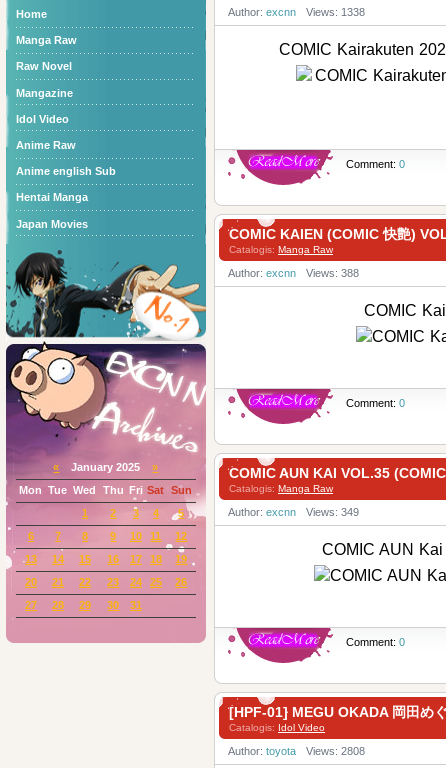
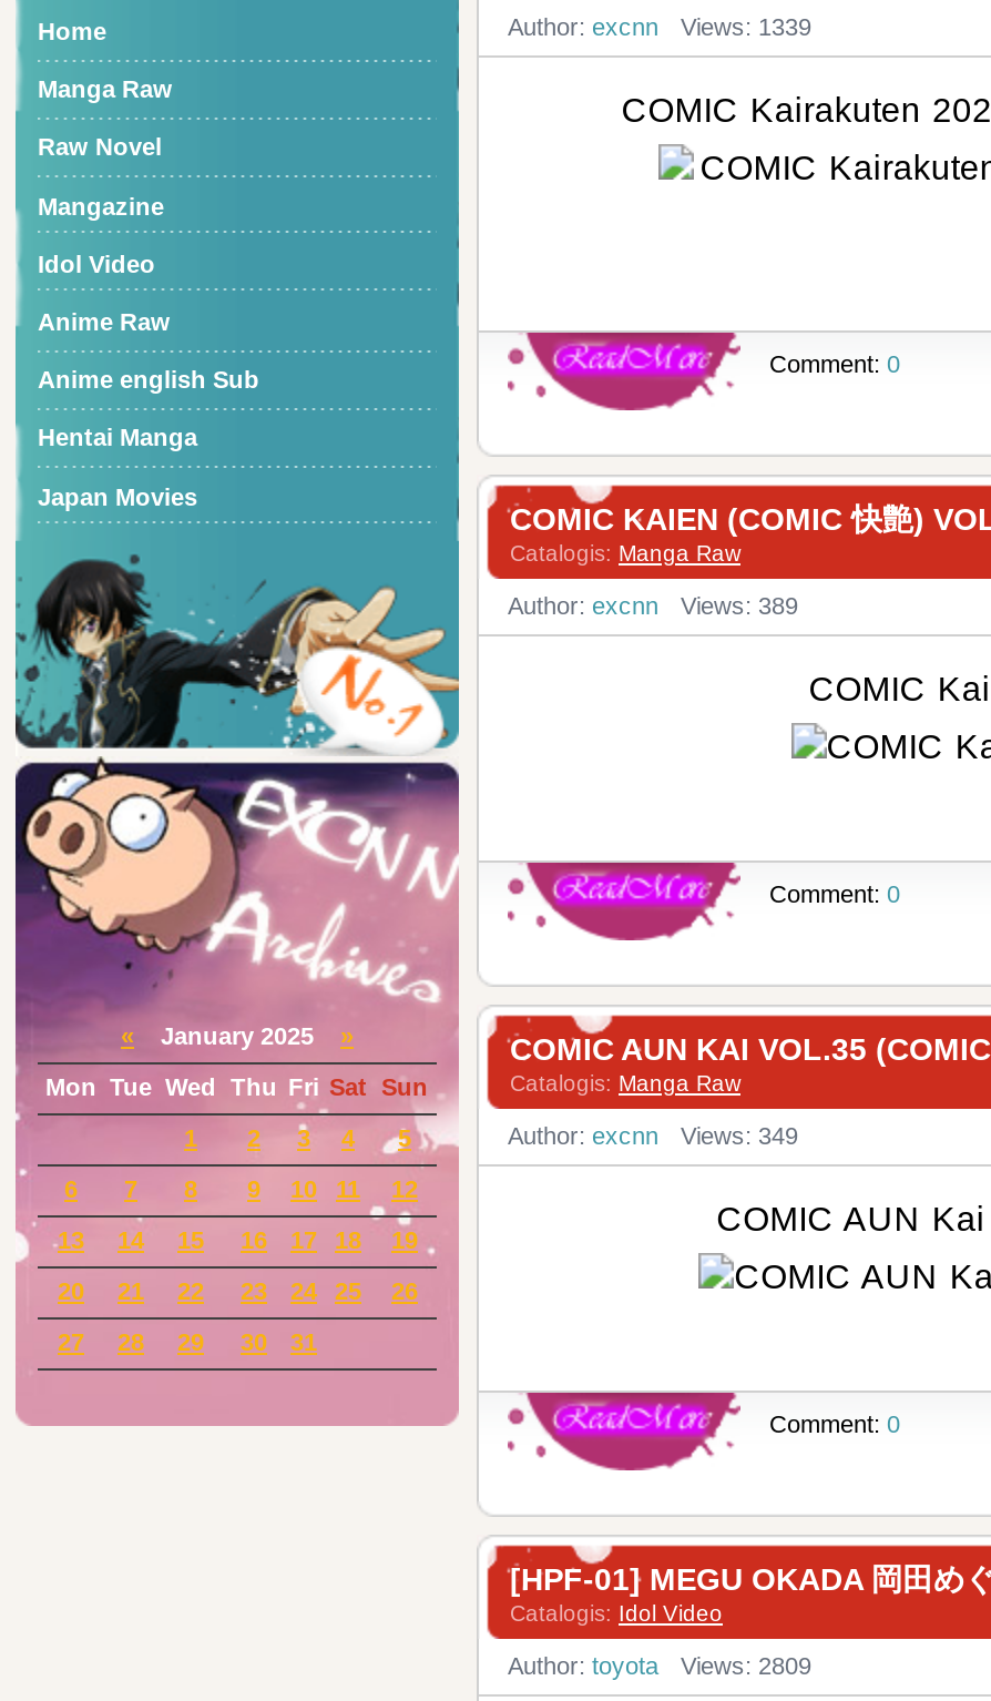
- Author: excnn Views: 1338
+ Author: excnn Views: 1339

- Author: excnn Views: 388
+ Author: excnn Views: 389

- Author: toyota Views: 2808
+ Author: toyota Views: 2809
